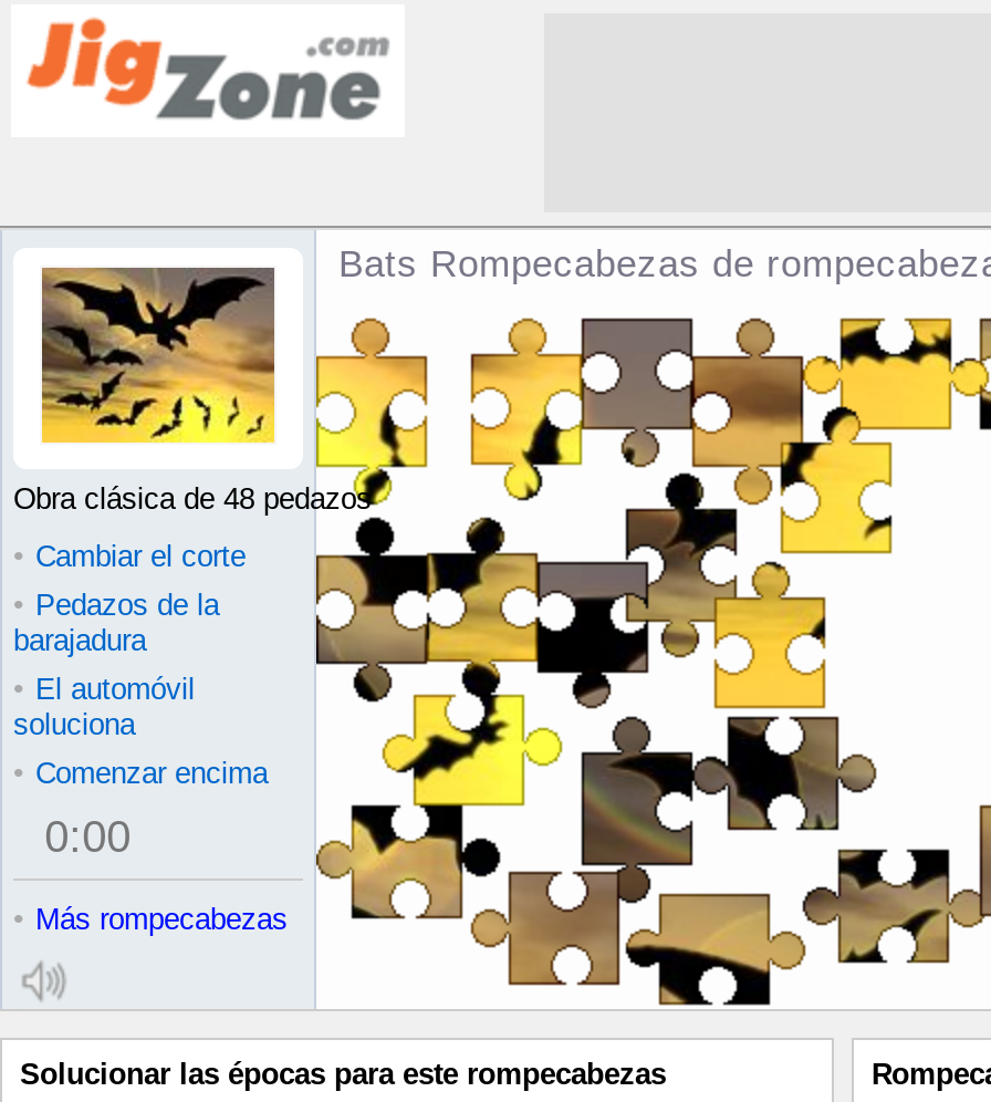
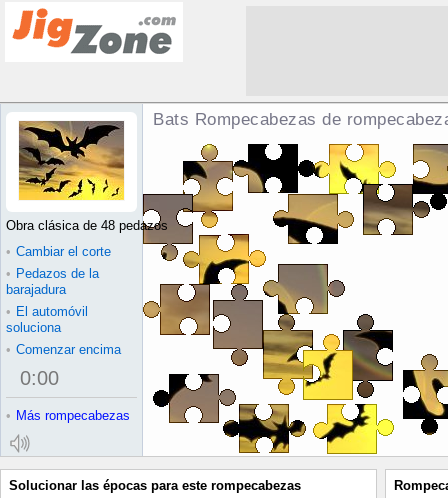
- [image]
+ [image]
